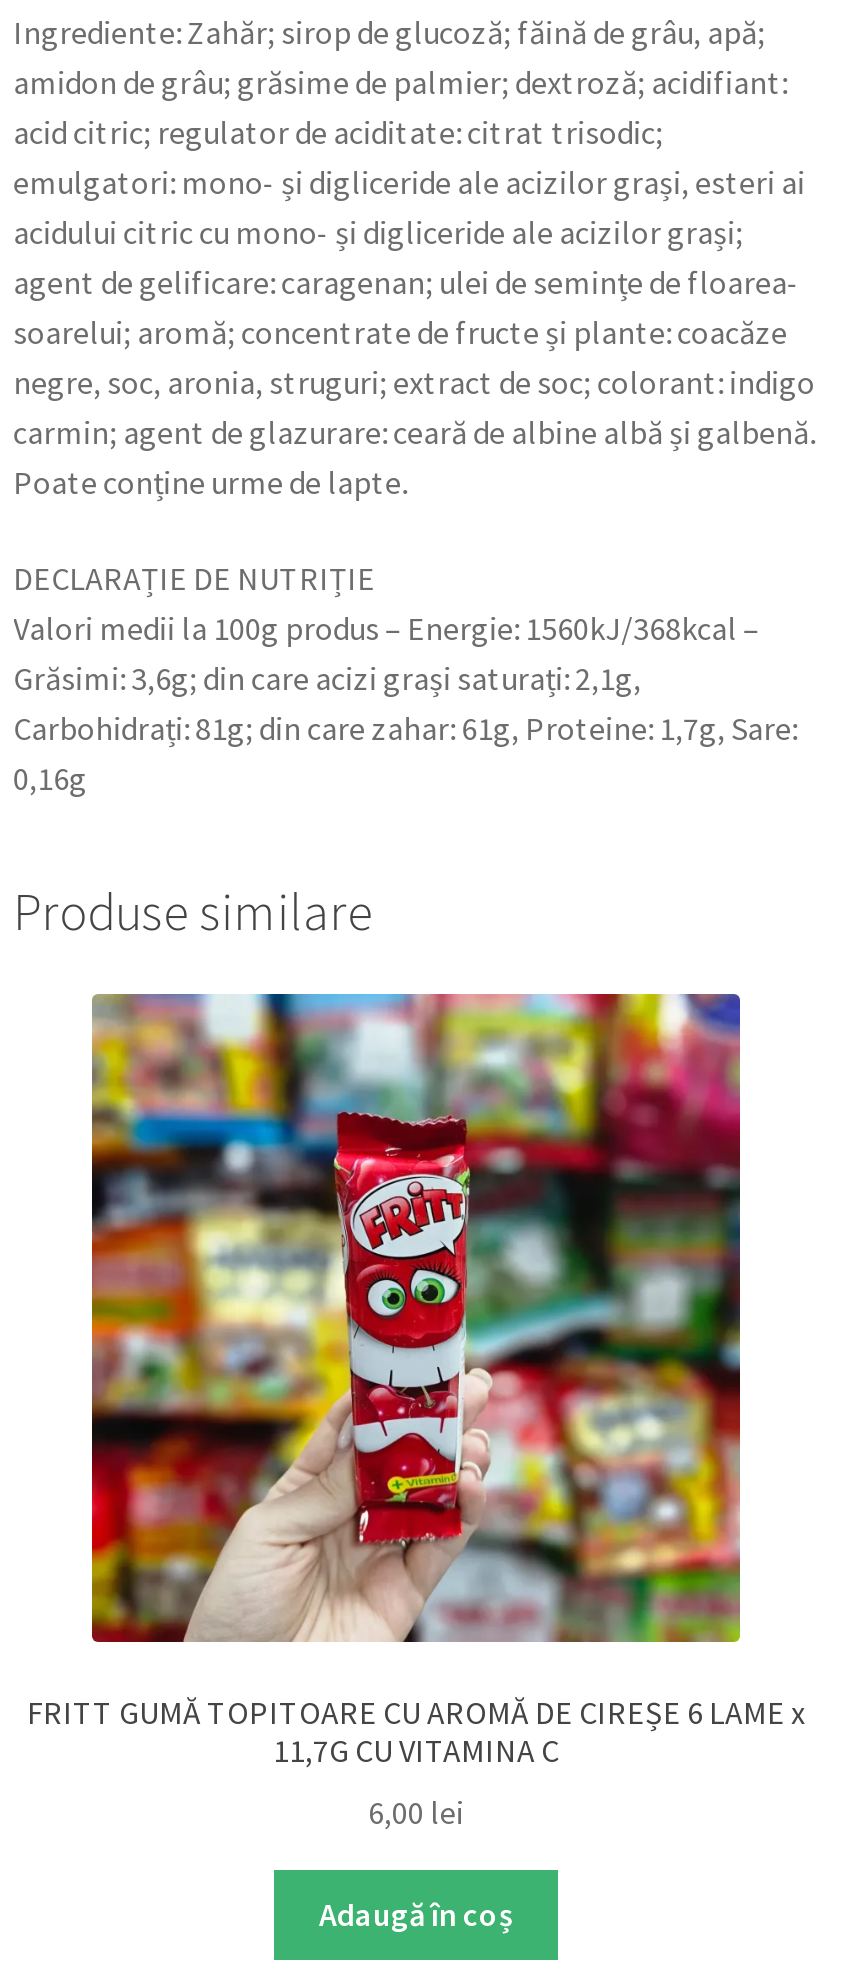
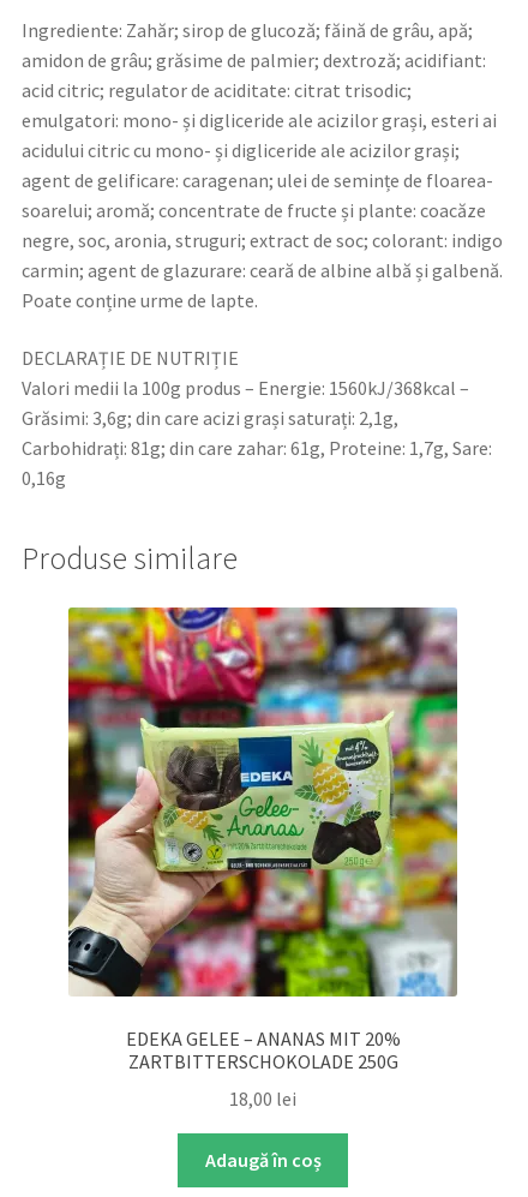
- [image]
- FRITT GUMĂ TOPITOARE CU AROMĂ DE CIREȘE 6 LAME x
- 11,7G CU VITAMINA C
+ [image]
+ EDEKA GELEE – ANANAS MIT 20%
+ ZARTBITTERSCHOKOLADE 250G

- 6,00 lei
+ 18,00 lei
